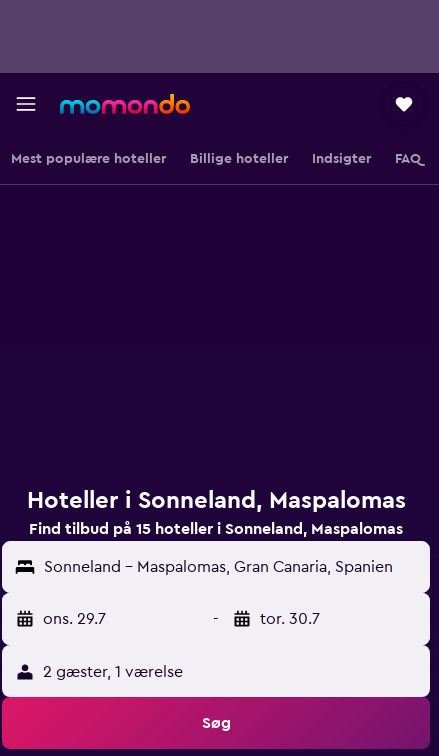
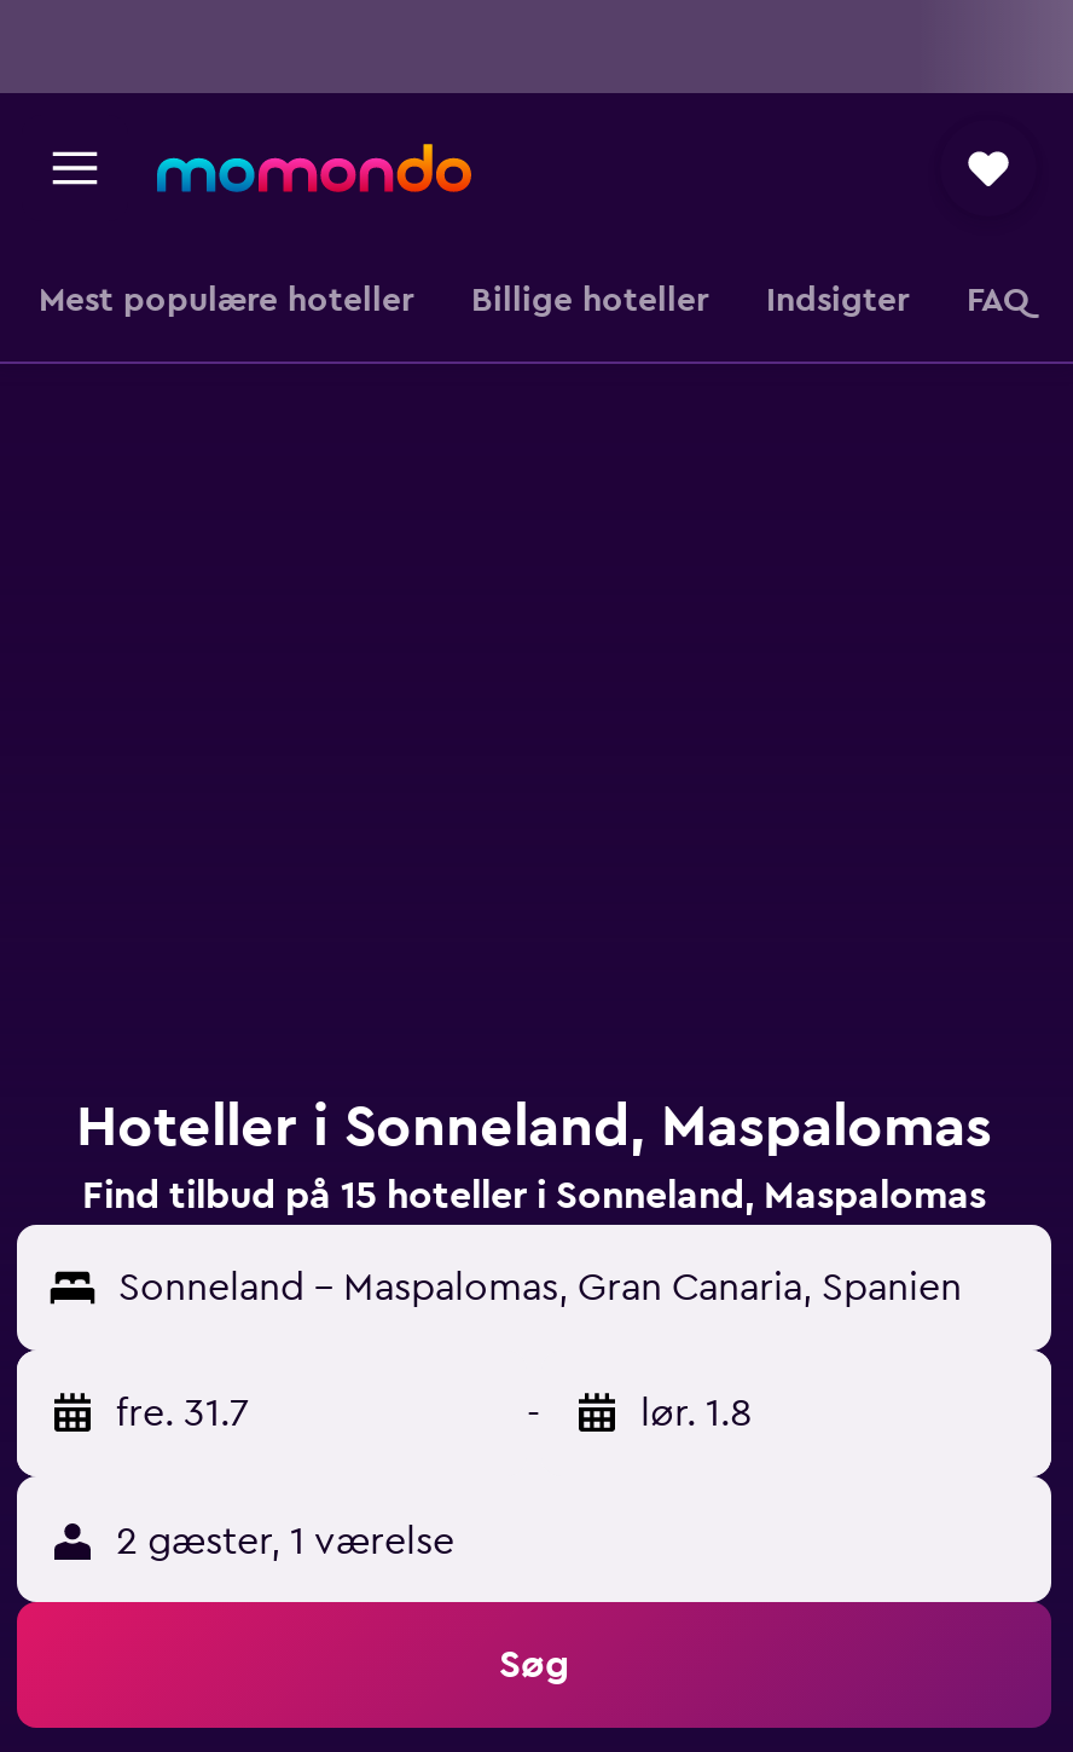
- ons. 29.7
+ fre. 31.7

- tor. 30.7
+ lør. 1.8
